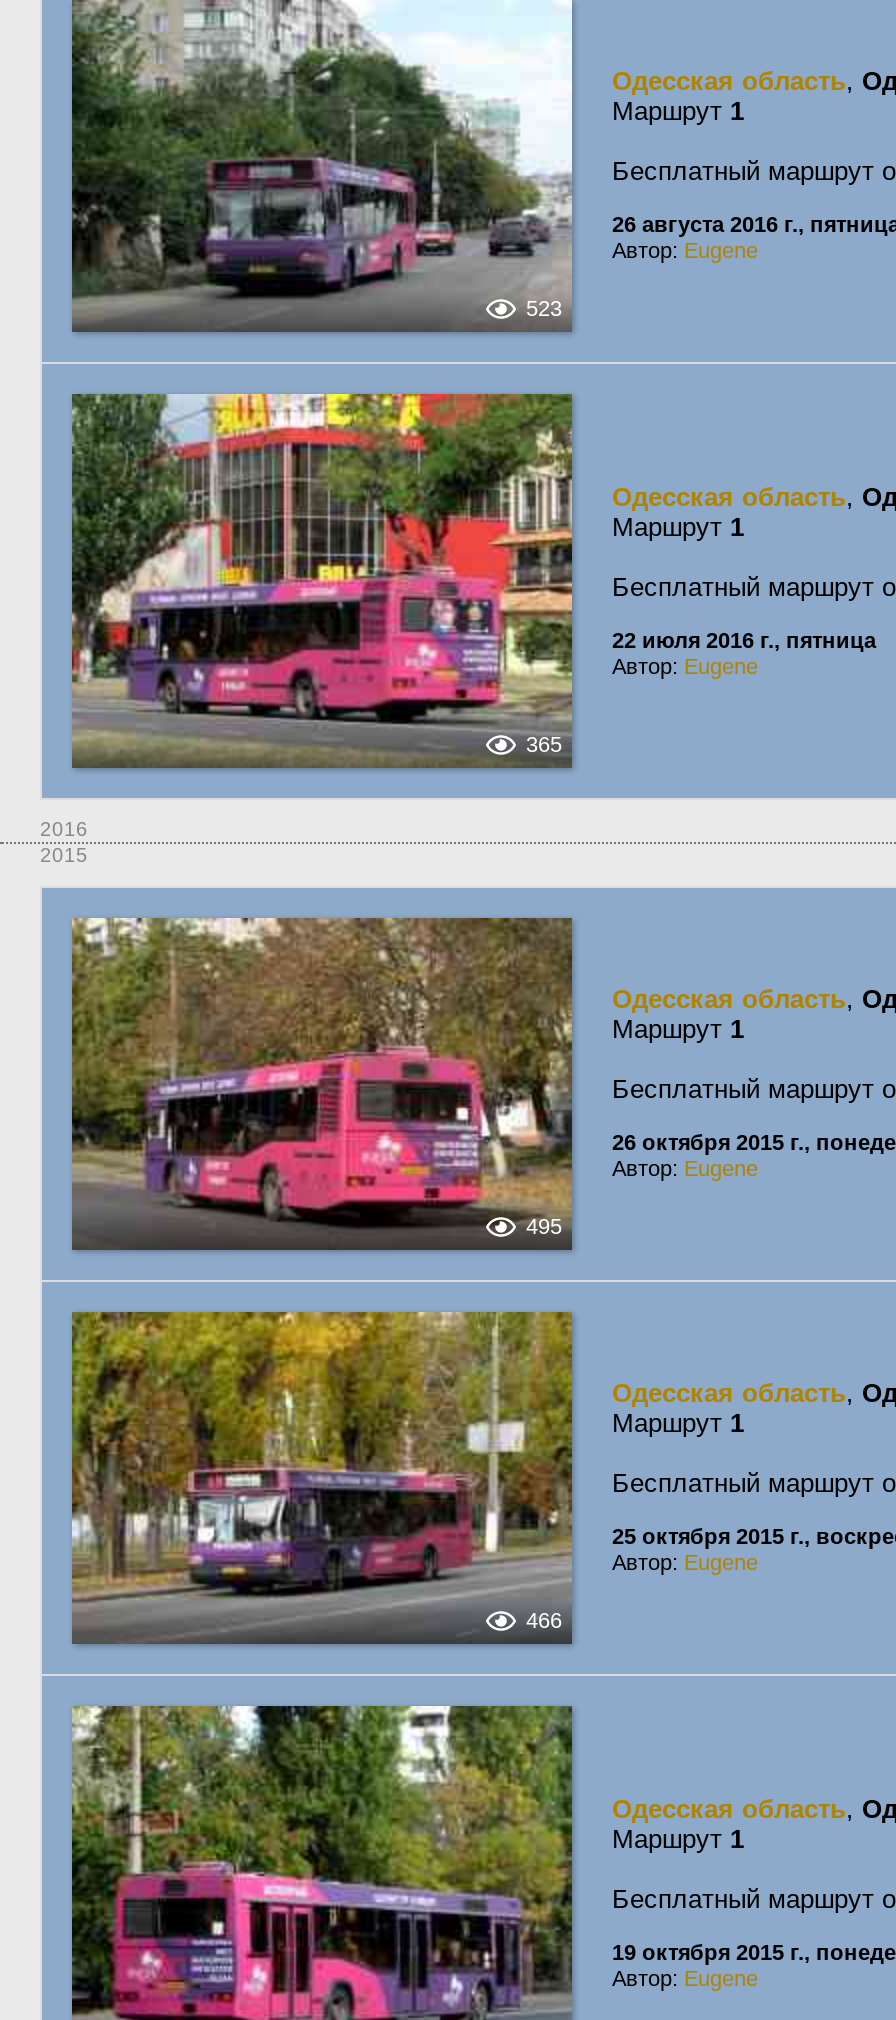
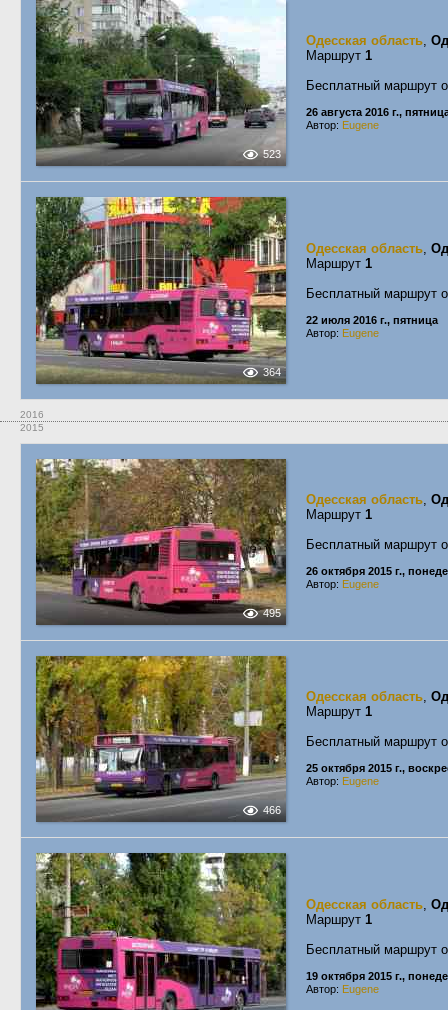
- 365
+ 364
